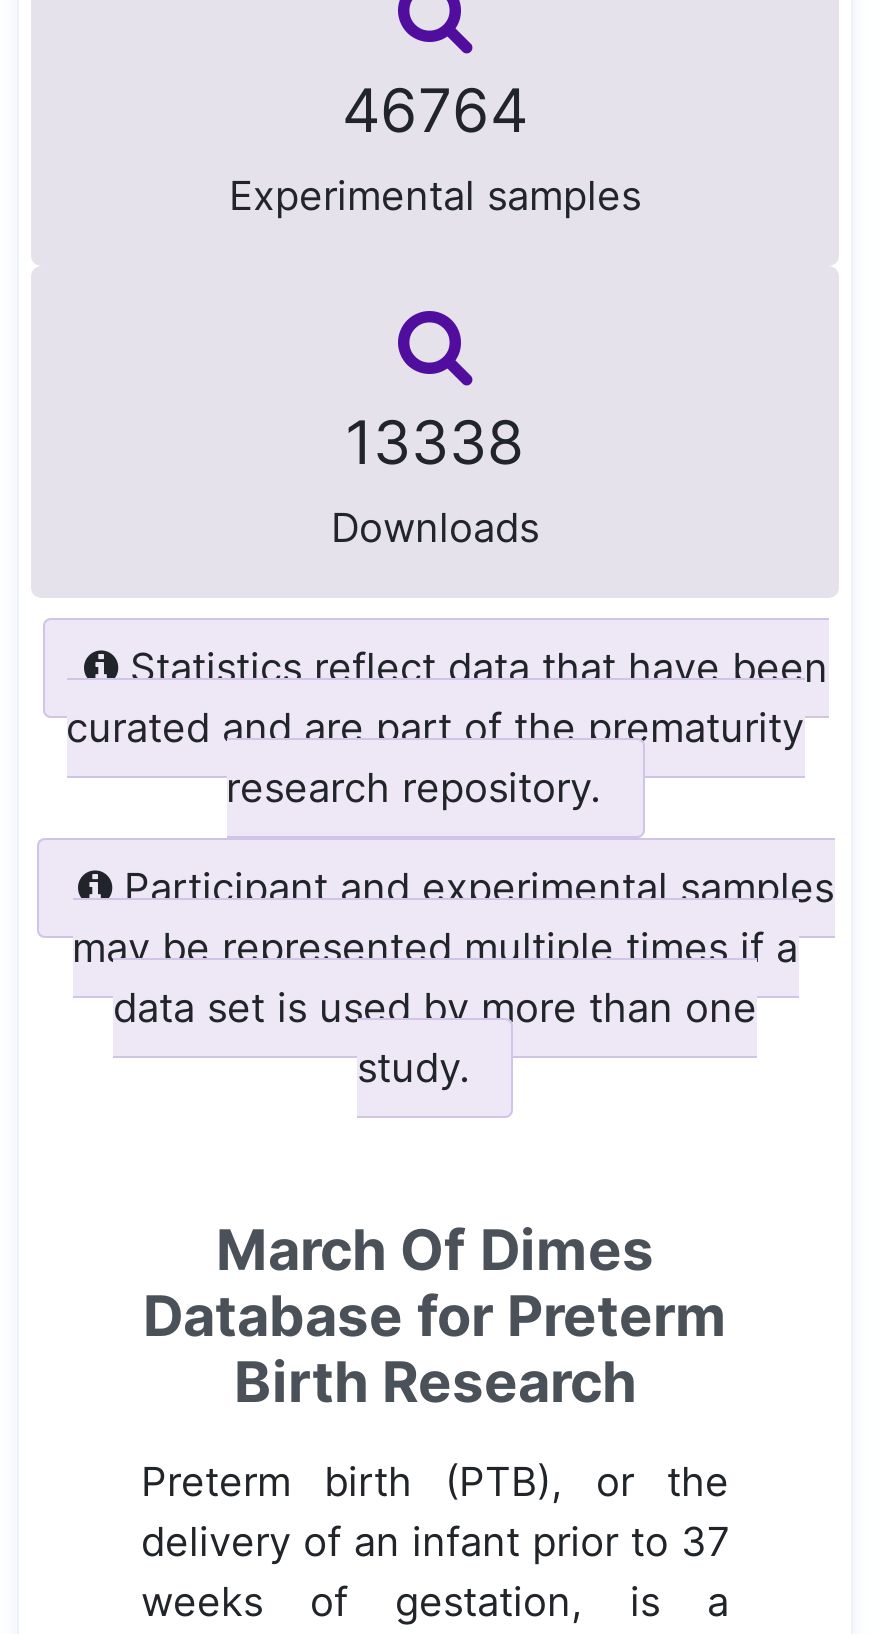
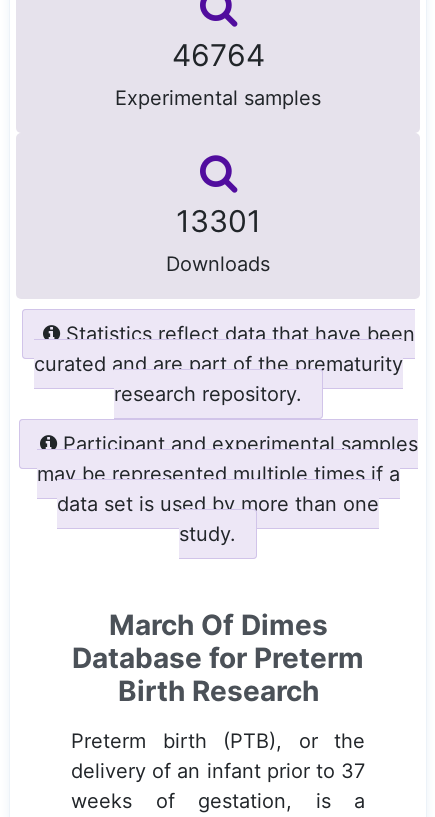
- 13338
+ 13301
